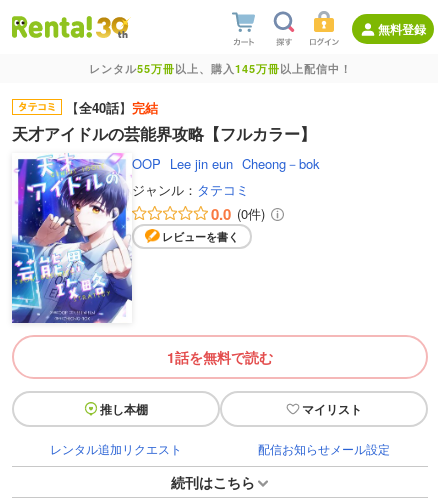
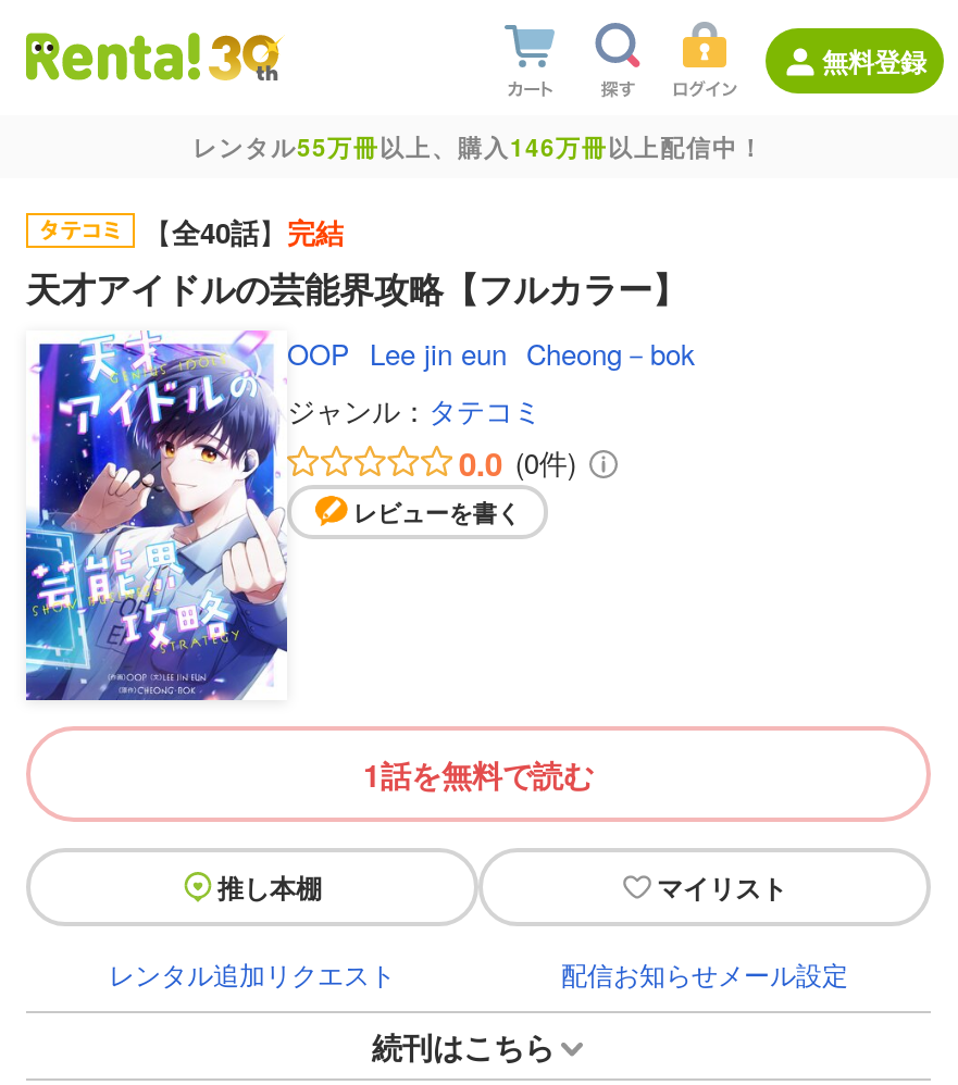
- レンタル55万冊以上、購入145万冊以上配信中！
+ レンタル55万冊以上、購入146万冊以上配信中！
